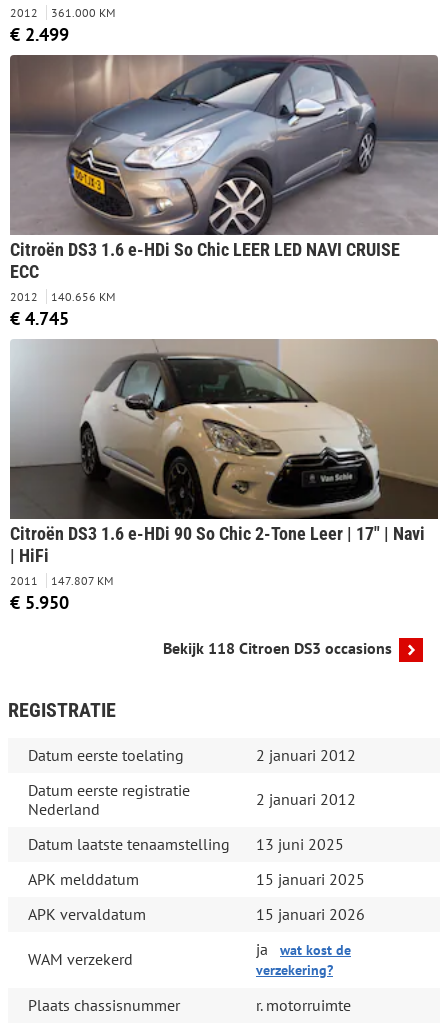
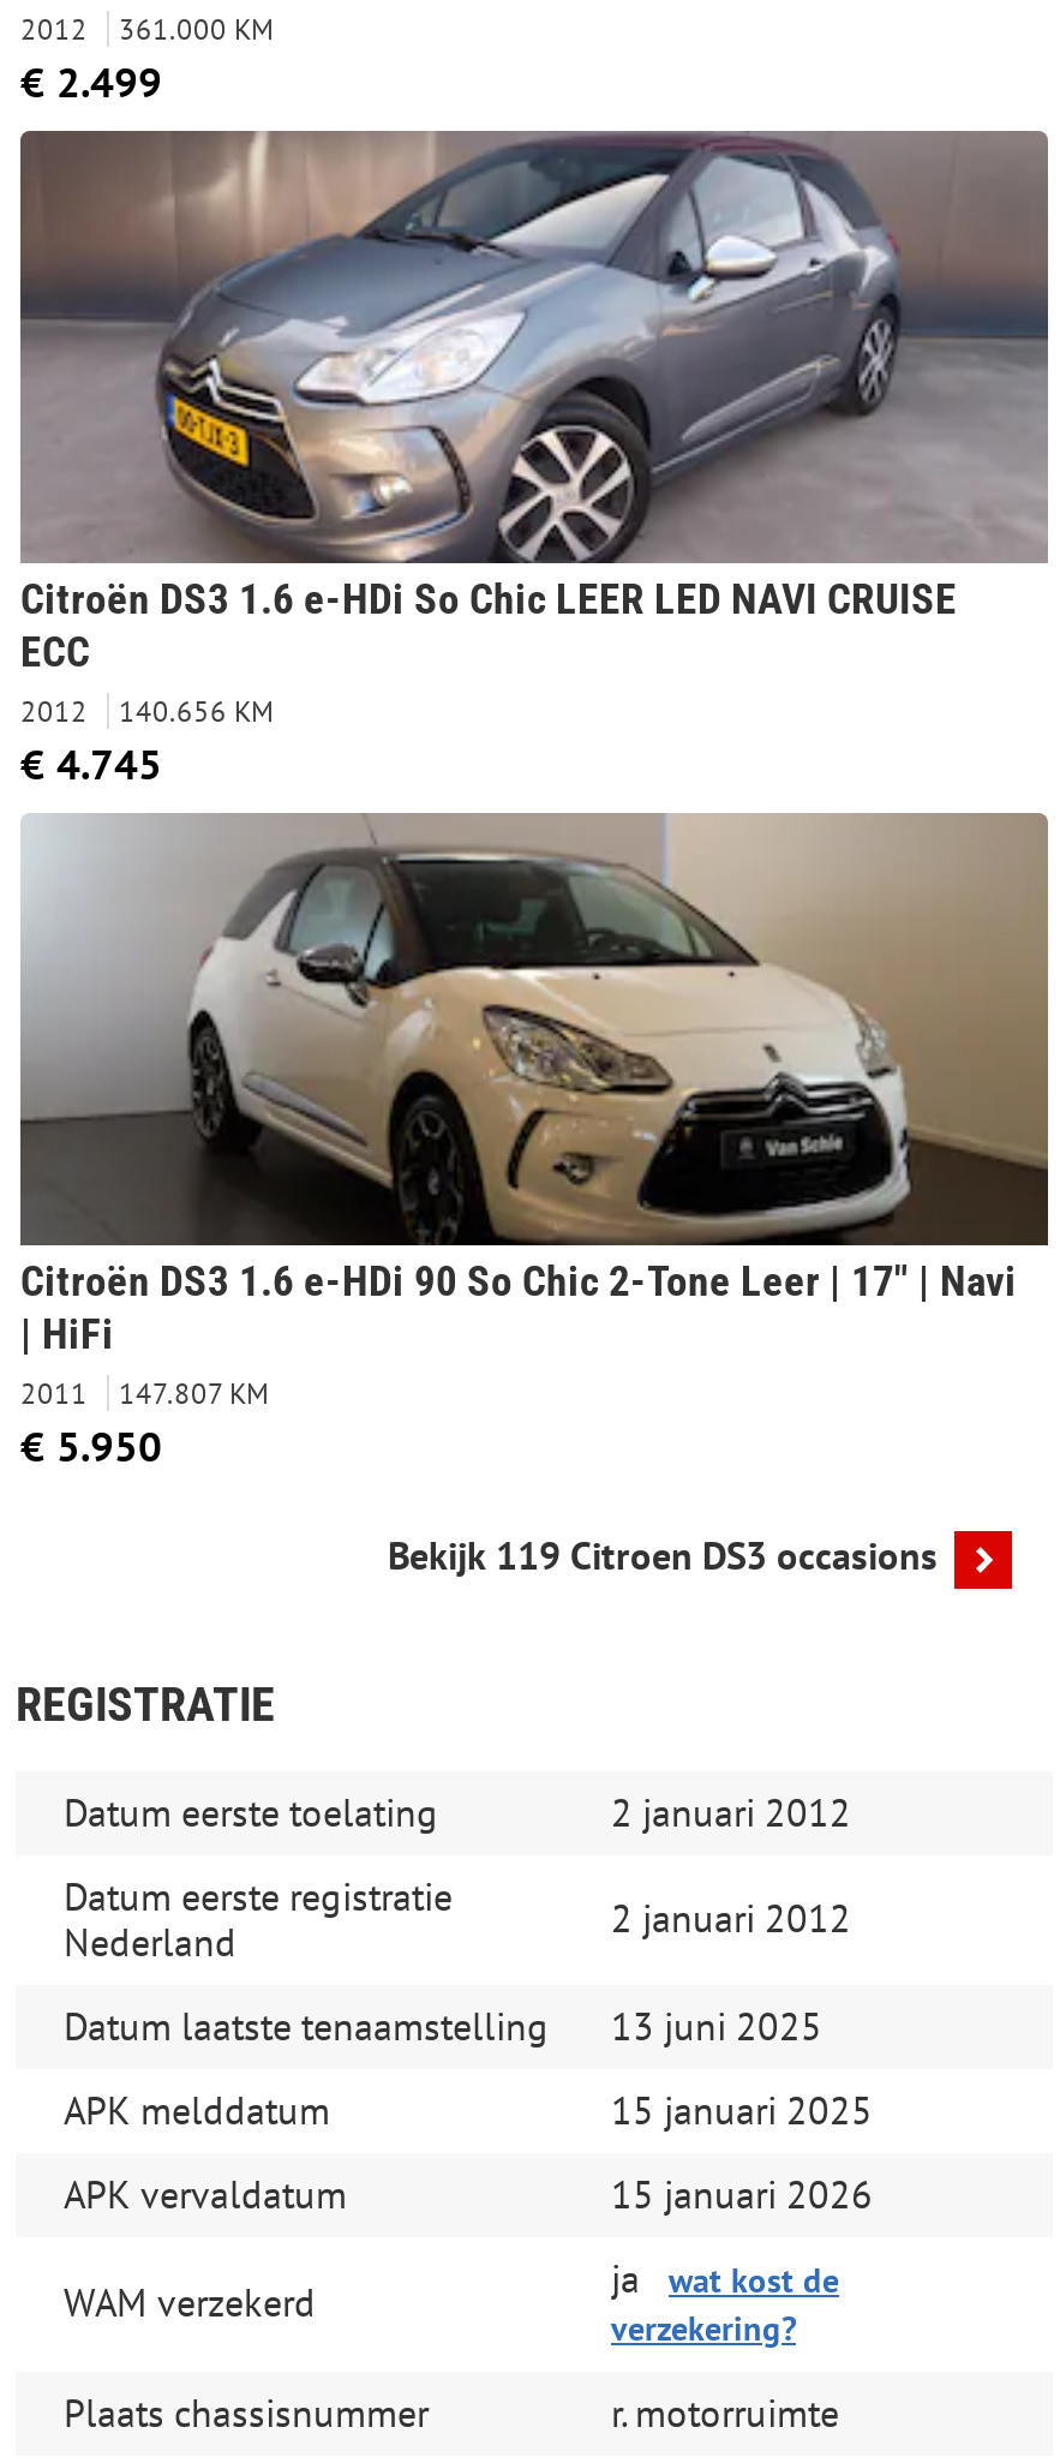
- Bekijk 118 Citroen DS3 occasions
+ Bekijk 119 Citroen DS3 occasions
